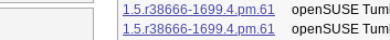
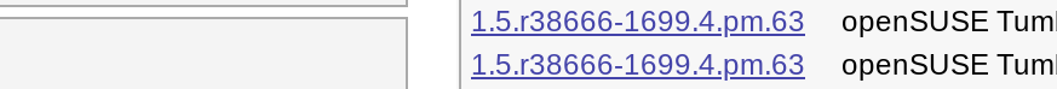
- 1.5.r38666-1699.4.pm.61
+ 1.5.r38666-1699.4.pm.63

- 1.5.r38666-1699.4.pm.61
+ 1.5.r38666-1699.4.pm.63
